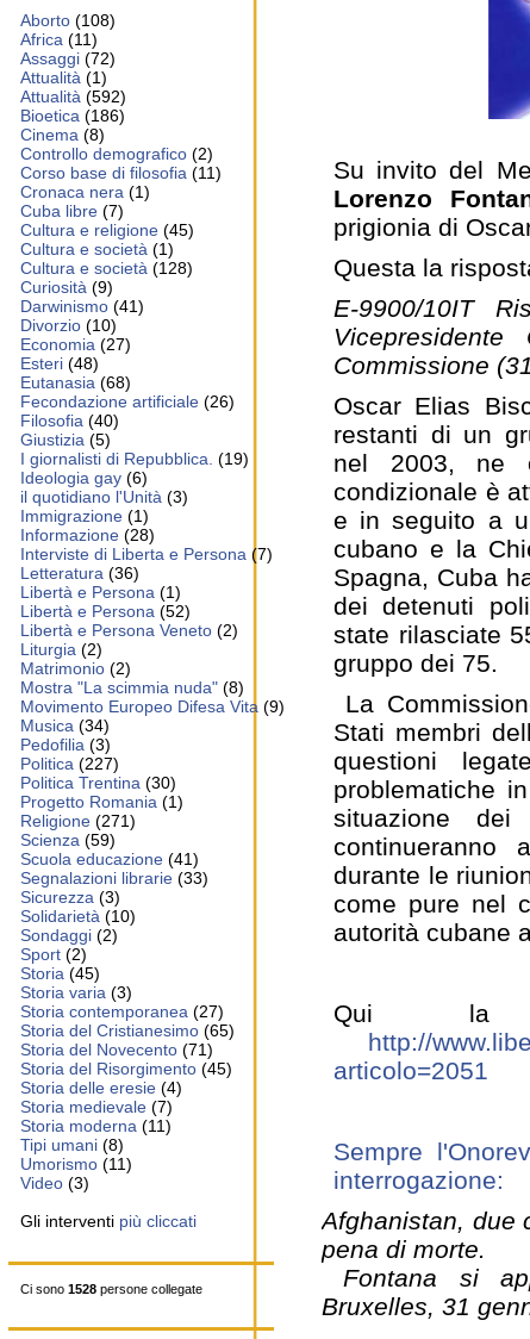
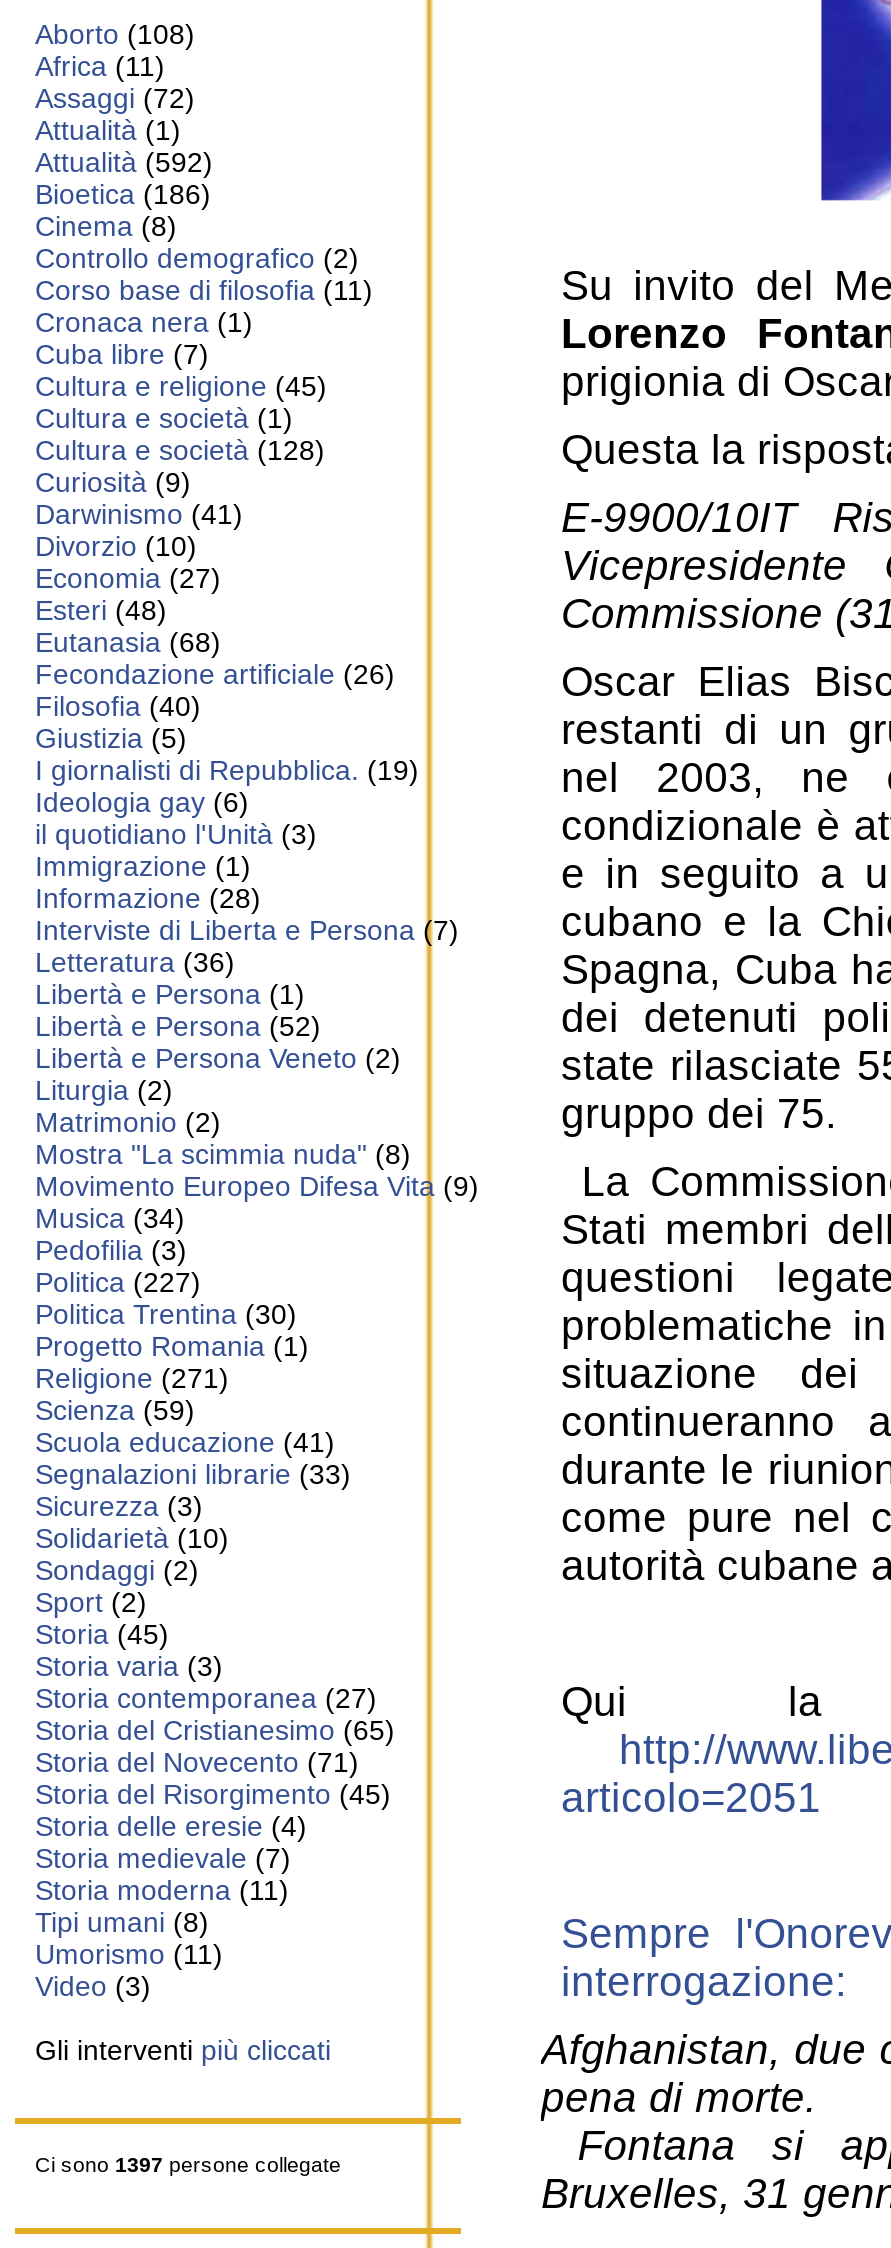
- Ci sono 1528 persone collegate
+ Ci sono 1397 persone collegate
